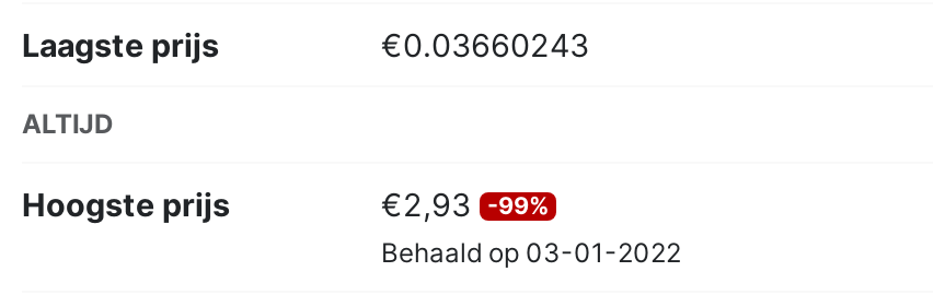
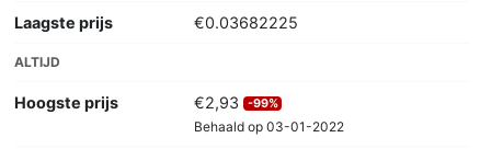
- €0.03660243
+ €0.03682225
